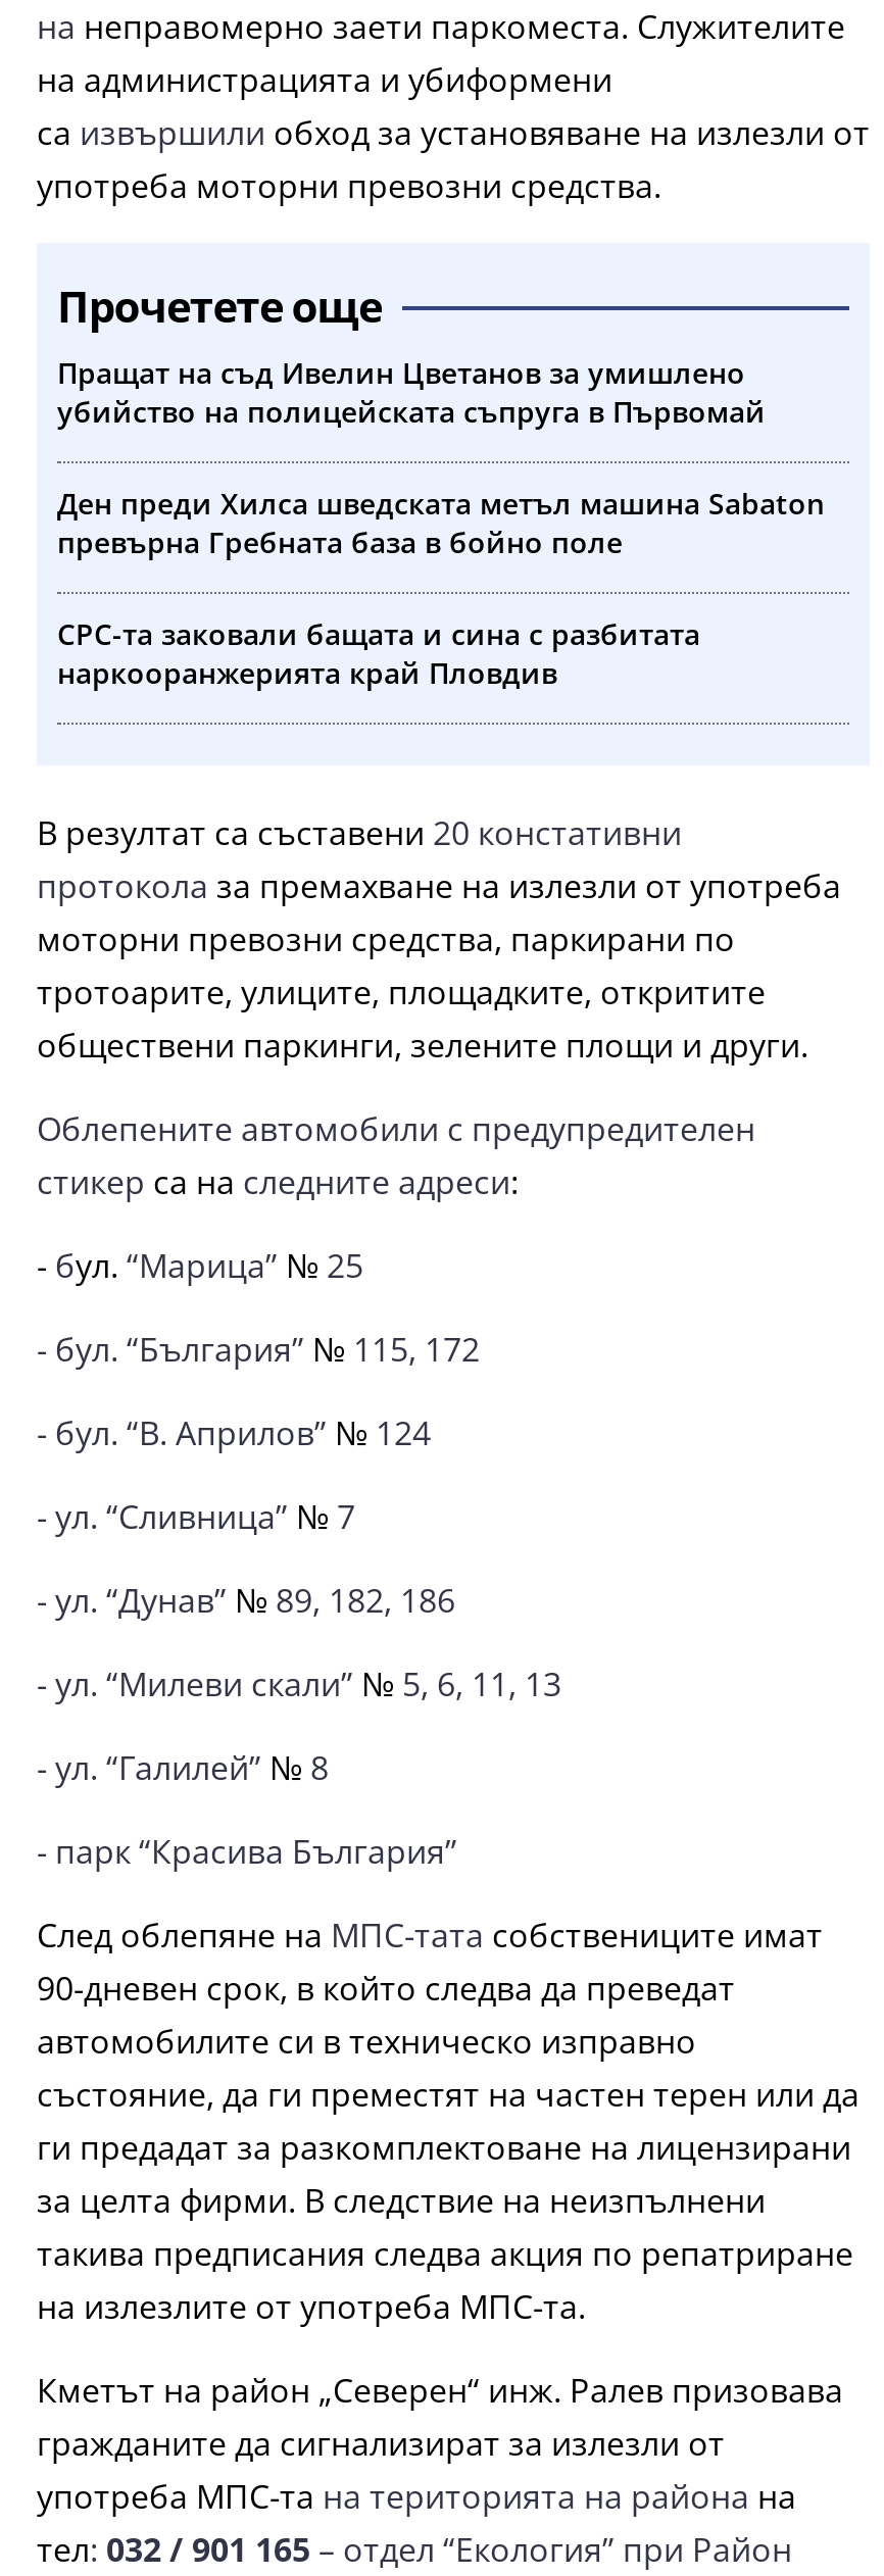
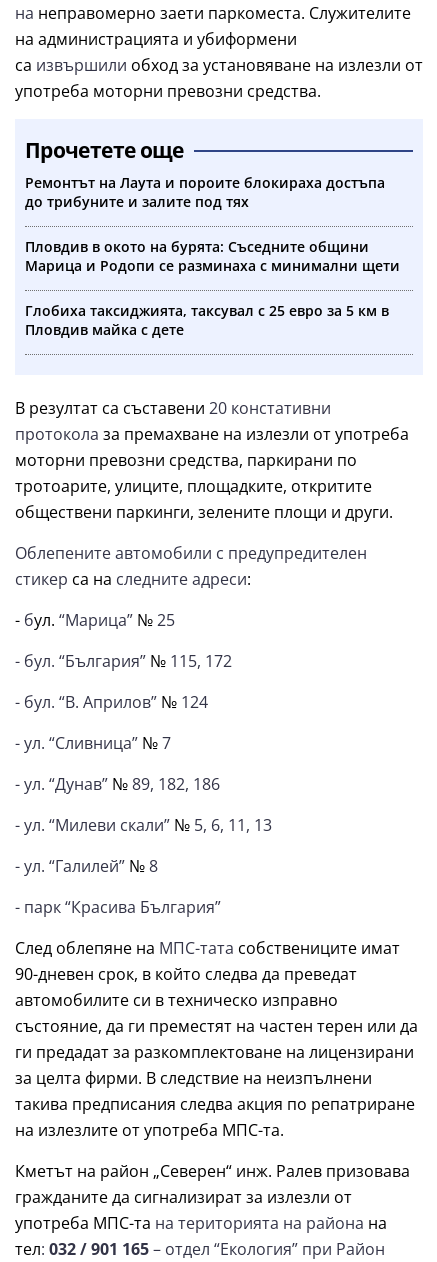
- Пращат на съд Ивелин Цветанов за умишлено
- убийство на полицейската съпруга в Първомай
+ Ремонтът на Лаута и пороите блокираха достъпа
+ до трибуните и залите под тях

- Ден преди Хилса шведската метъл машина Sabaton
- превърна Гребната база в бойно поле
+ Пловдив в окото на бурята: Съседните общини
+ Марица и Родопи се разминаха с минимални щети

- СРС-та заковали бащата и сина с разбитата
- наркооранжерията край Пловдив
+ Глобиха таксиджията, таксувал с 25 евро за 5 км в
+ Пловдив майка с дете
